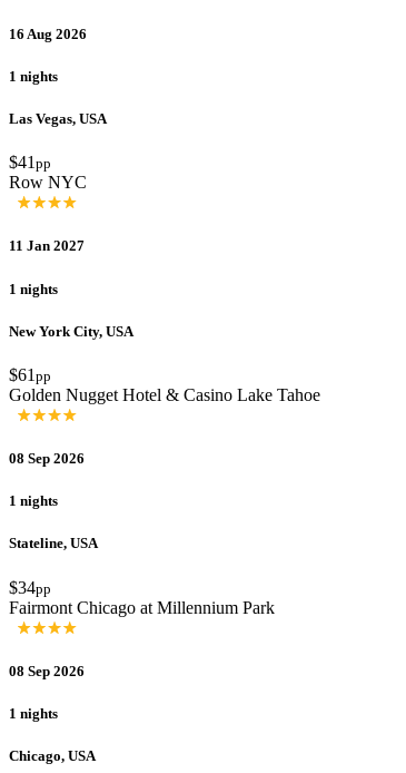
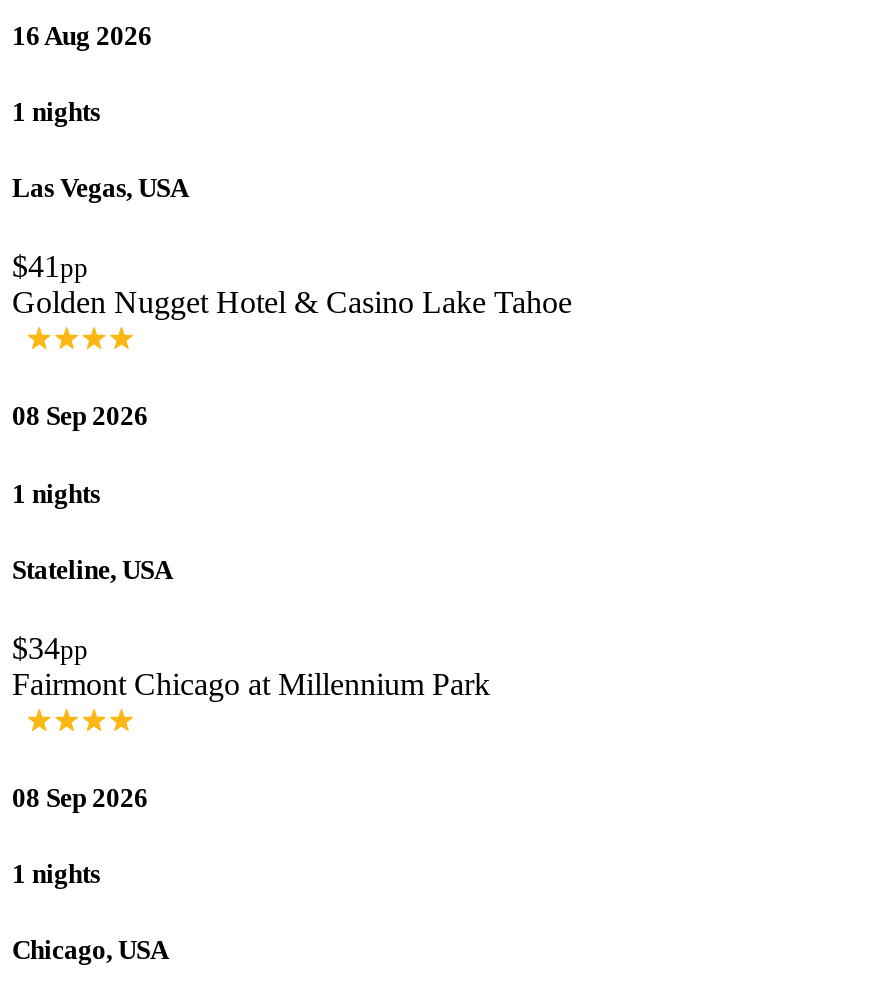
- Row NYC
- 11 Jan 2027
- 1 nights
- New York City, USA
- $61 pp
